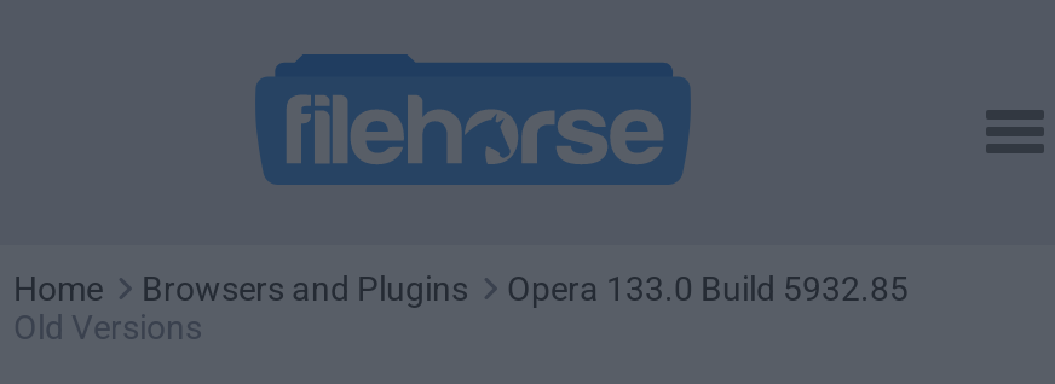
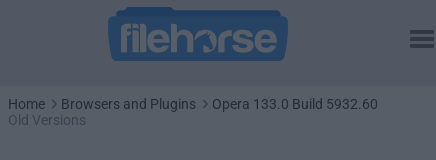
- Home Browsers and Plugins Opera 133.0 Build 5932.85
+ Home Browsers and Plugins Opera 133.0 Build 5932.60
